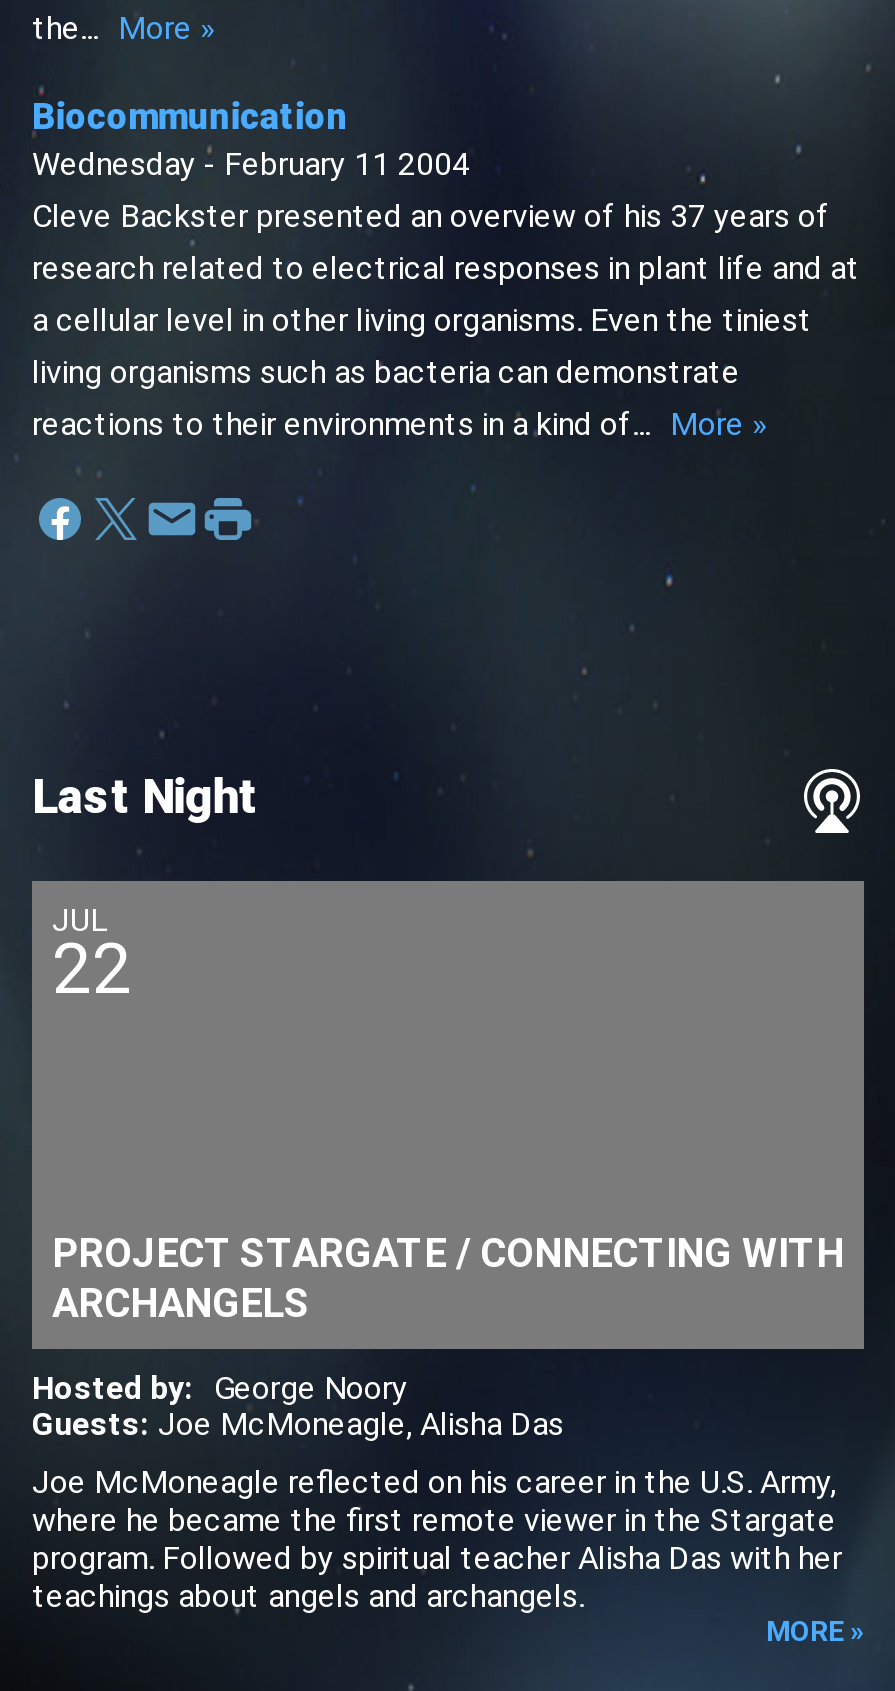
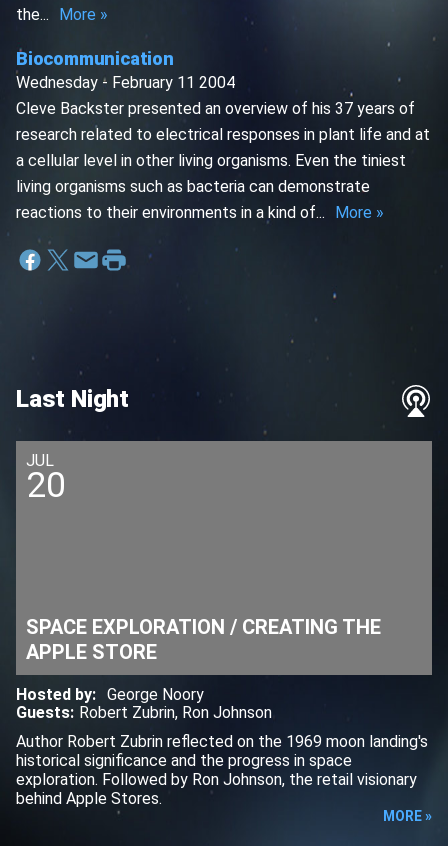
- 22
+ 20

- PROJECT STARGATE / CONNECTING WITH
- ARCHANGELS
+ SPACE EXPLORATION / CREATING THE
+ APPLE STORE

- Guests: Joe McMoneagle, Alisha Das
+ Guests: Robert Zubrin, Ron Johnson

- Joe McMoneagle reflected on his career in the U.S. Army,
- where he became the first remote viewer in the Stargate
- program. Followed by spiritual teacher Alisha Das with her
- teachings about angels and archangels.
+ Author Robert Zubrin reflected on the 1969 moon landing's
+ historical significance and the progress in space
+ exploration. Followed by Ron Johnson, the retail visionary
+ behind Apple Stores.
